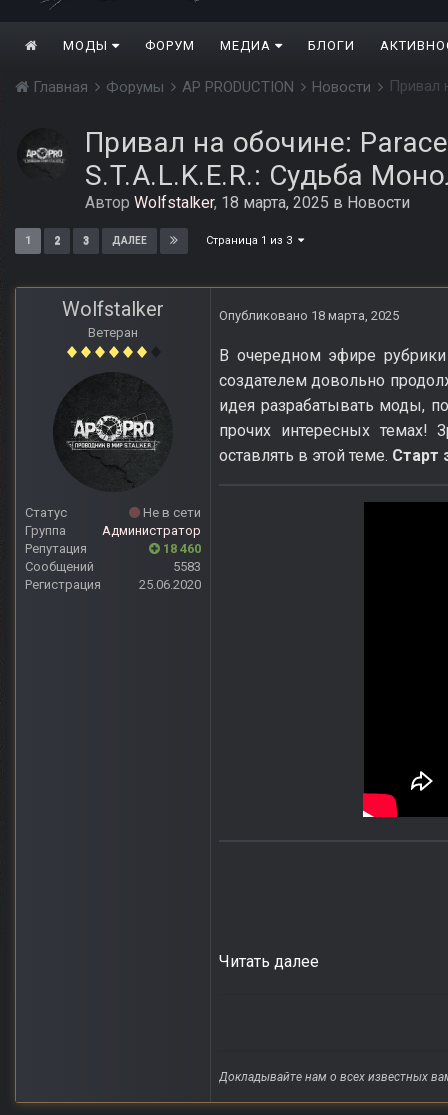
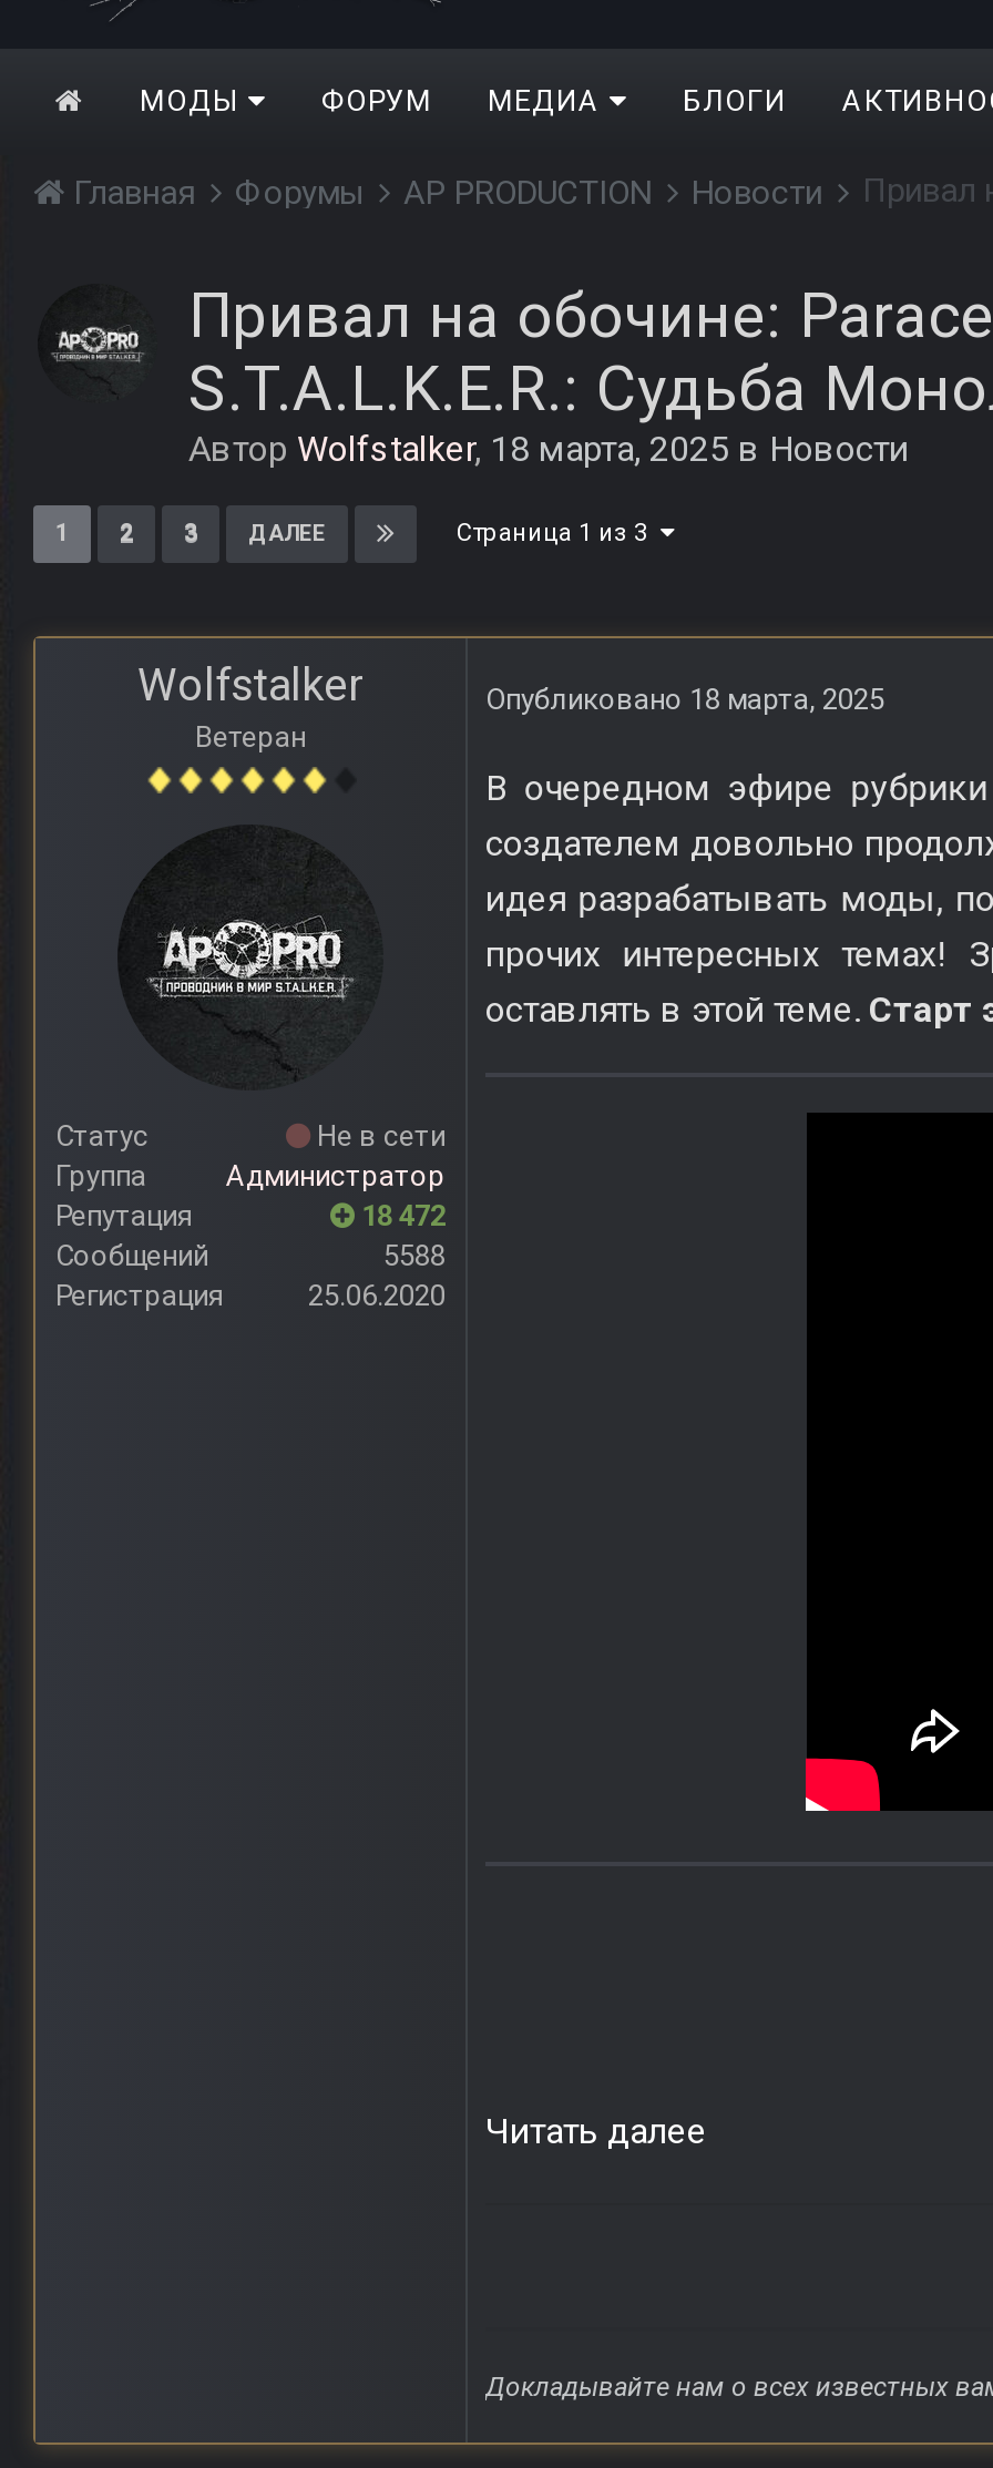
- 18 460
+ 18 472

- 5583
+ 5588
